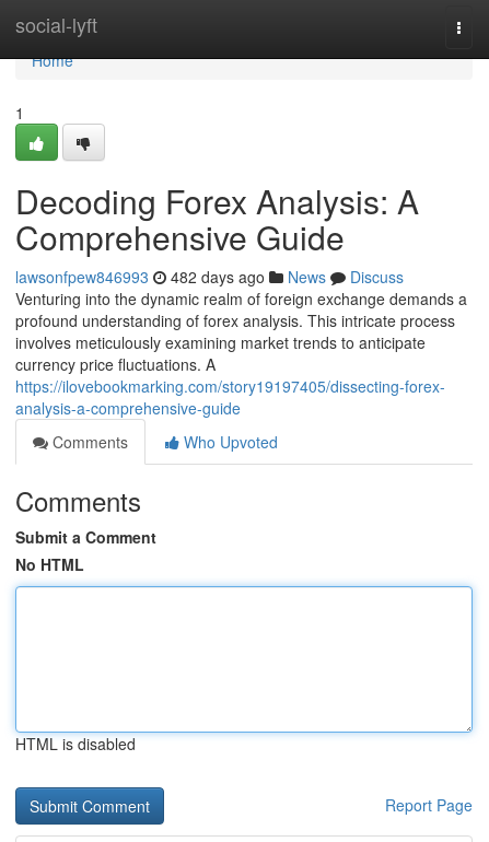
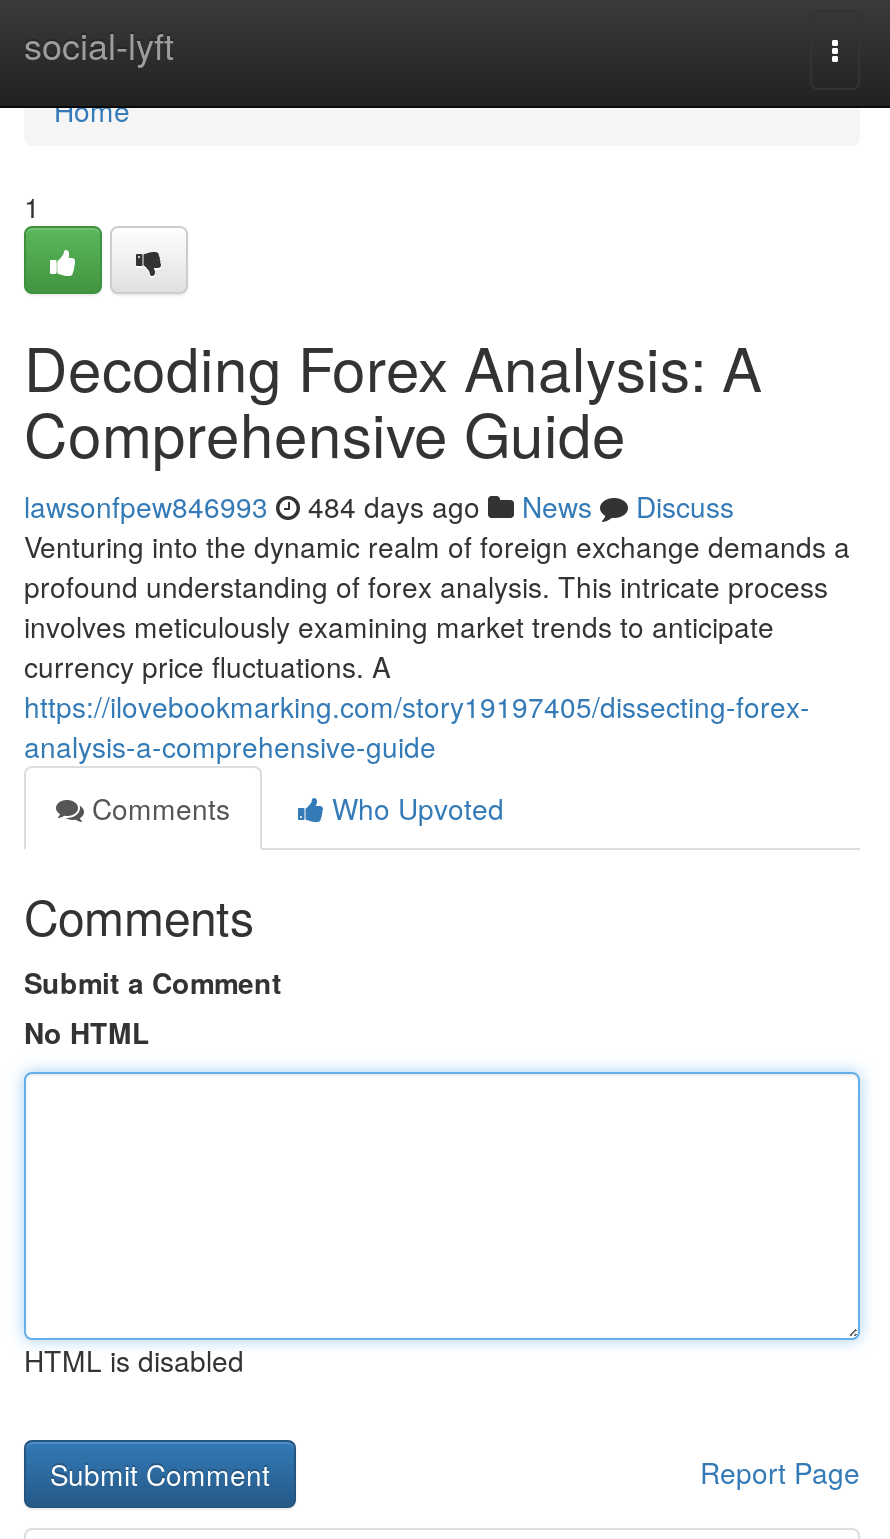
- lawsonfpew846993 482 days ago News Discuss
+ lawsonfpew846993 484 days ago News Discuss
